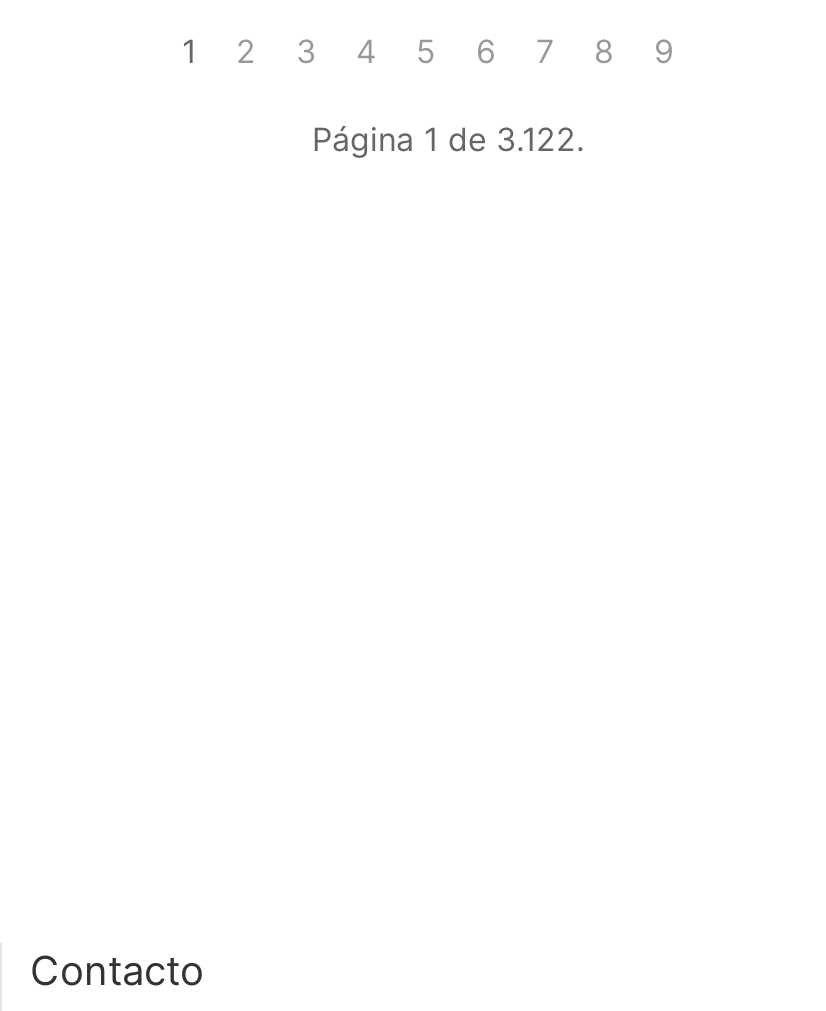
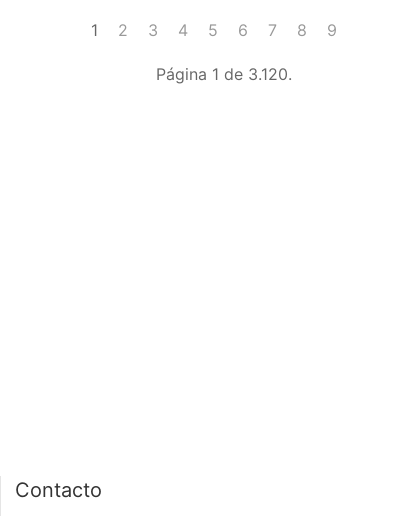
- Página 1 de 3.122.
+ Página 1 de 3.120.
